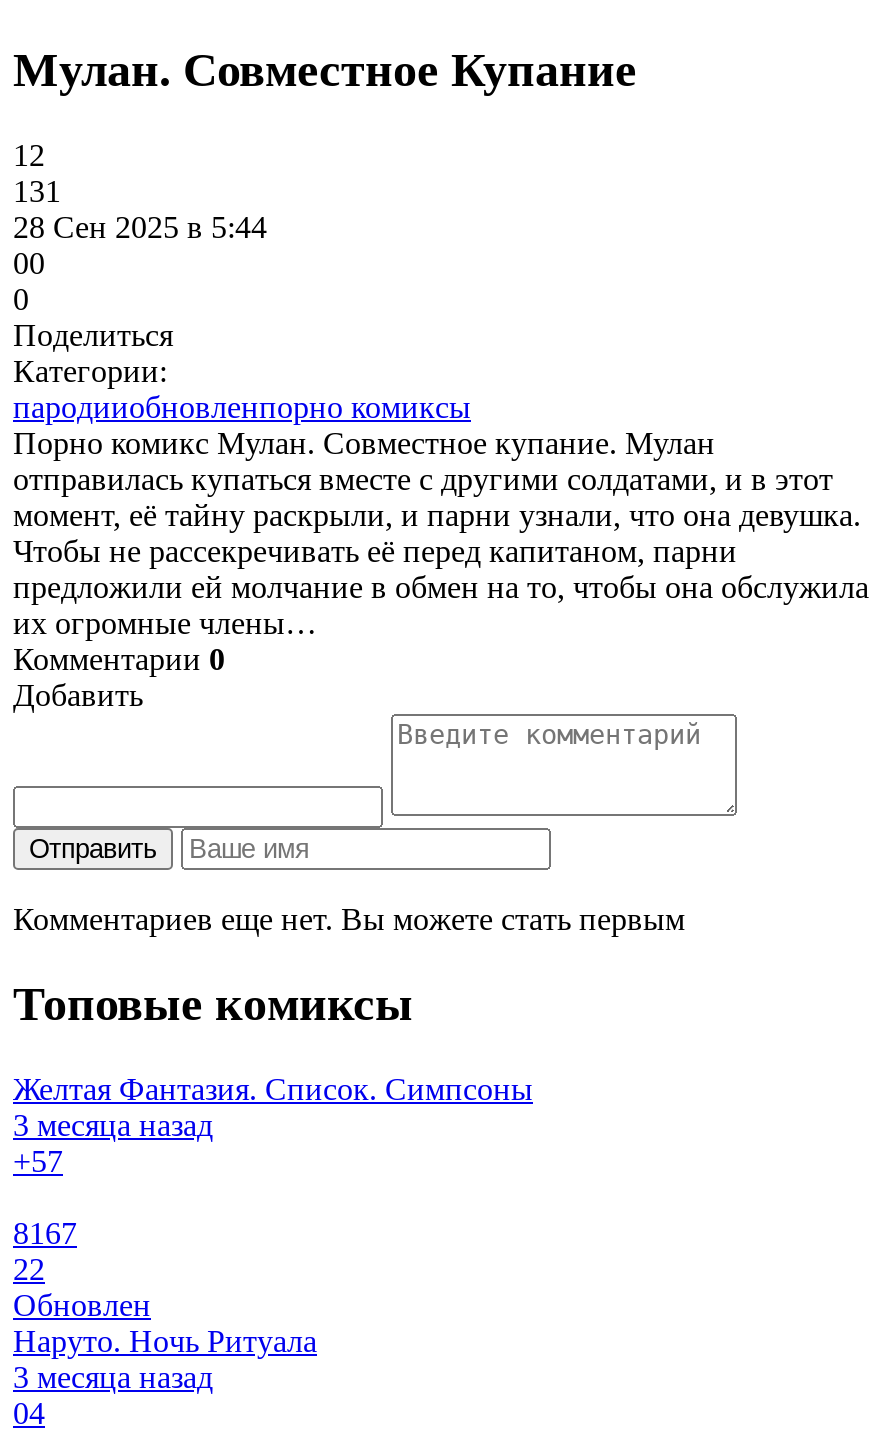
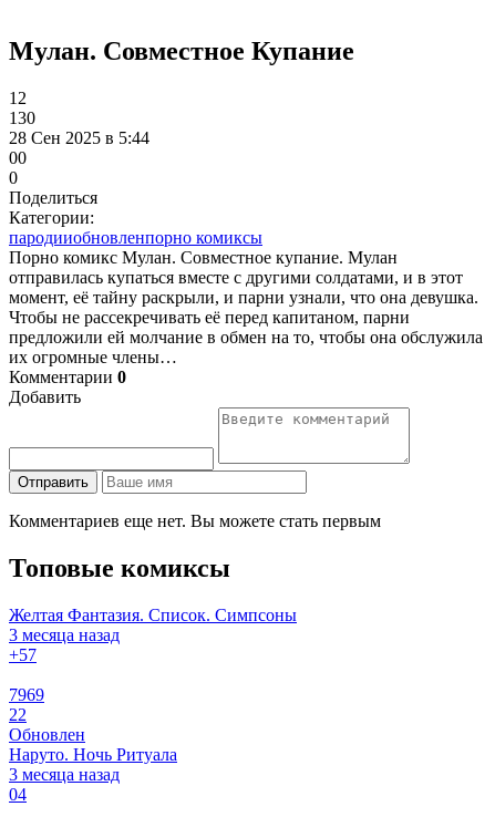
- 131
+ 130

- 8167
+ 7969
